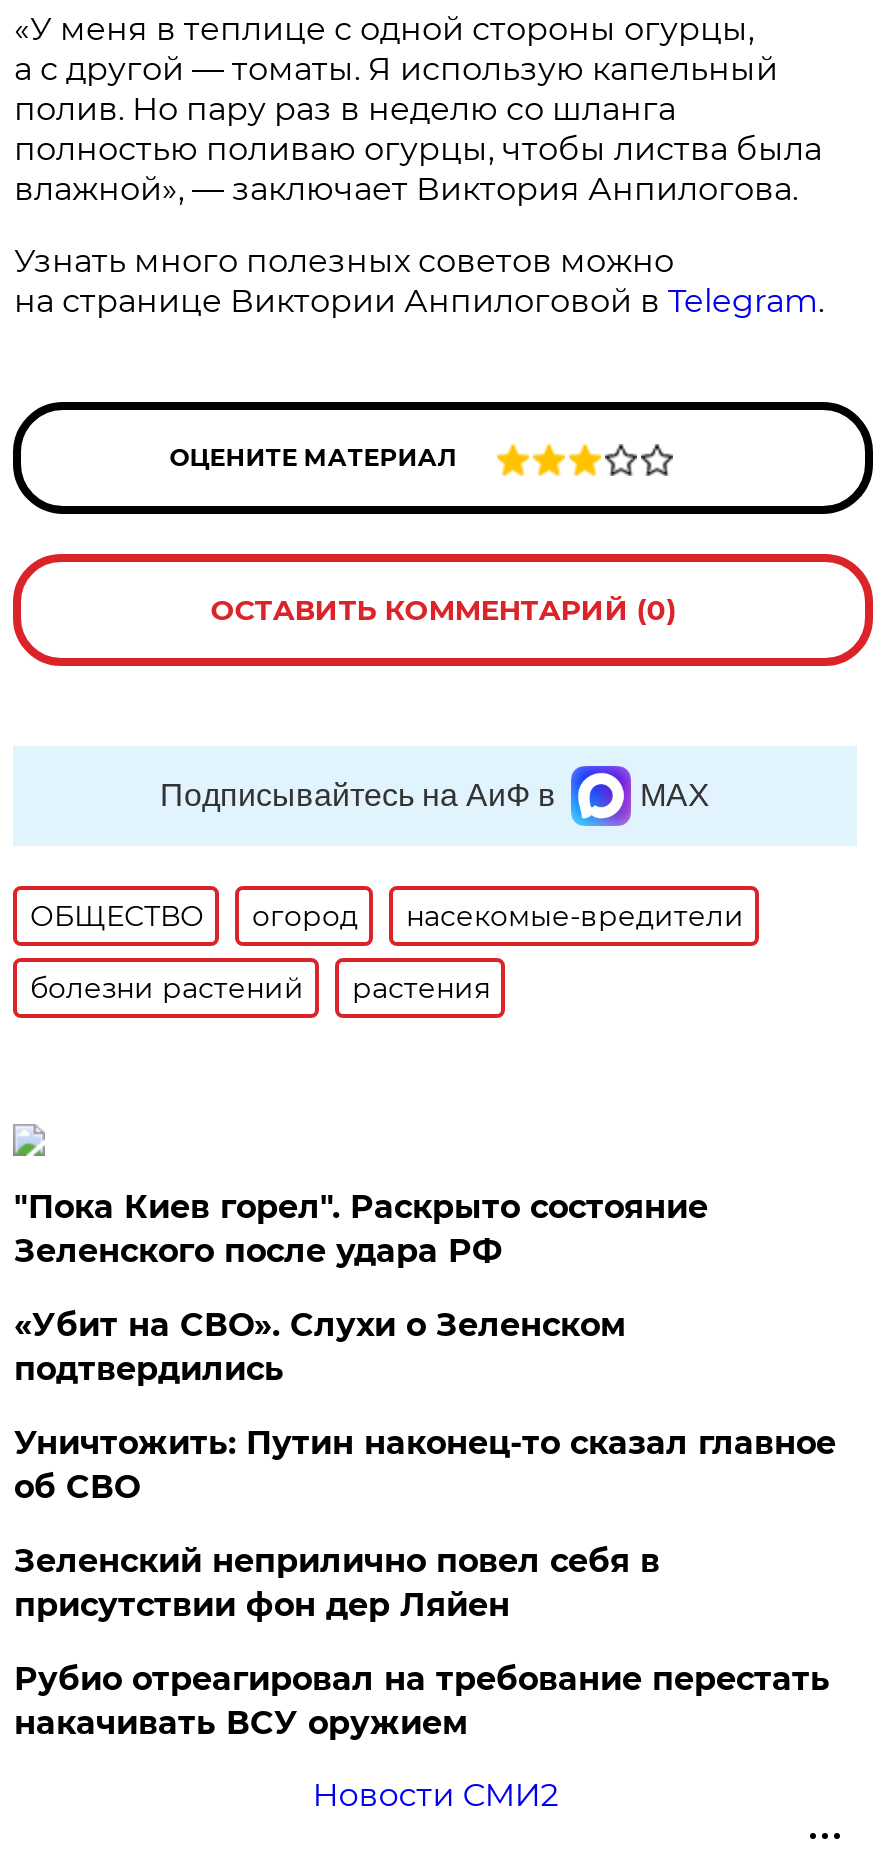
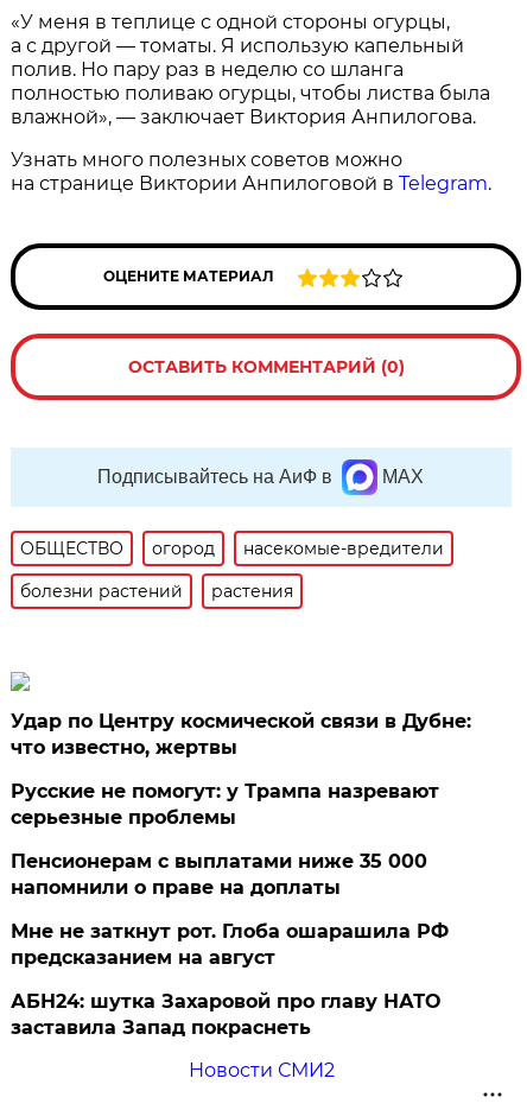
- "Пока Киев горел". Раскрыто состояние
- Зеленского после удара РФ
+ Удар по Центру космической связи в Дубне:
+ что известно, жертвы

- «Убит на СВО». Слухи о Зеленском
- подтвердились
+ Русские не помогут: у Трампа назревают
+ серьезные проблемы

- Уничтожить: Путин наконец-то сказал главное
- об СВО
+ Пенсионерам с выплатами ниже 35 000
+ напомнили о праве на доплаты

- Зеленский неприлично повел cебя в
- присутствии фон дер Ляйен
+ Мне не заткнут рот. Глоба ошарашила РФ
+ предсказанием на август

- Рубио отреагировал на требование перестать
- накачивать ВСУ оружием
+ АБН24: шутка Захаровой про главу НАТО
+ заставила Запад покраснеть
